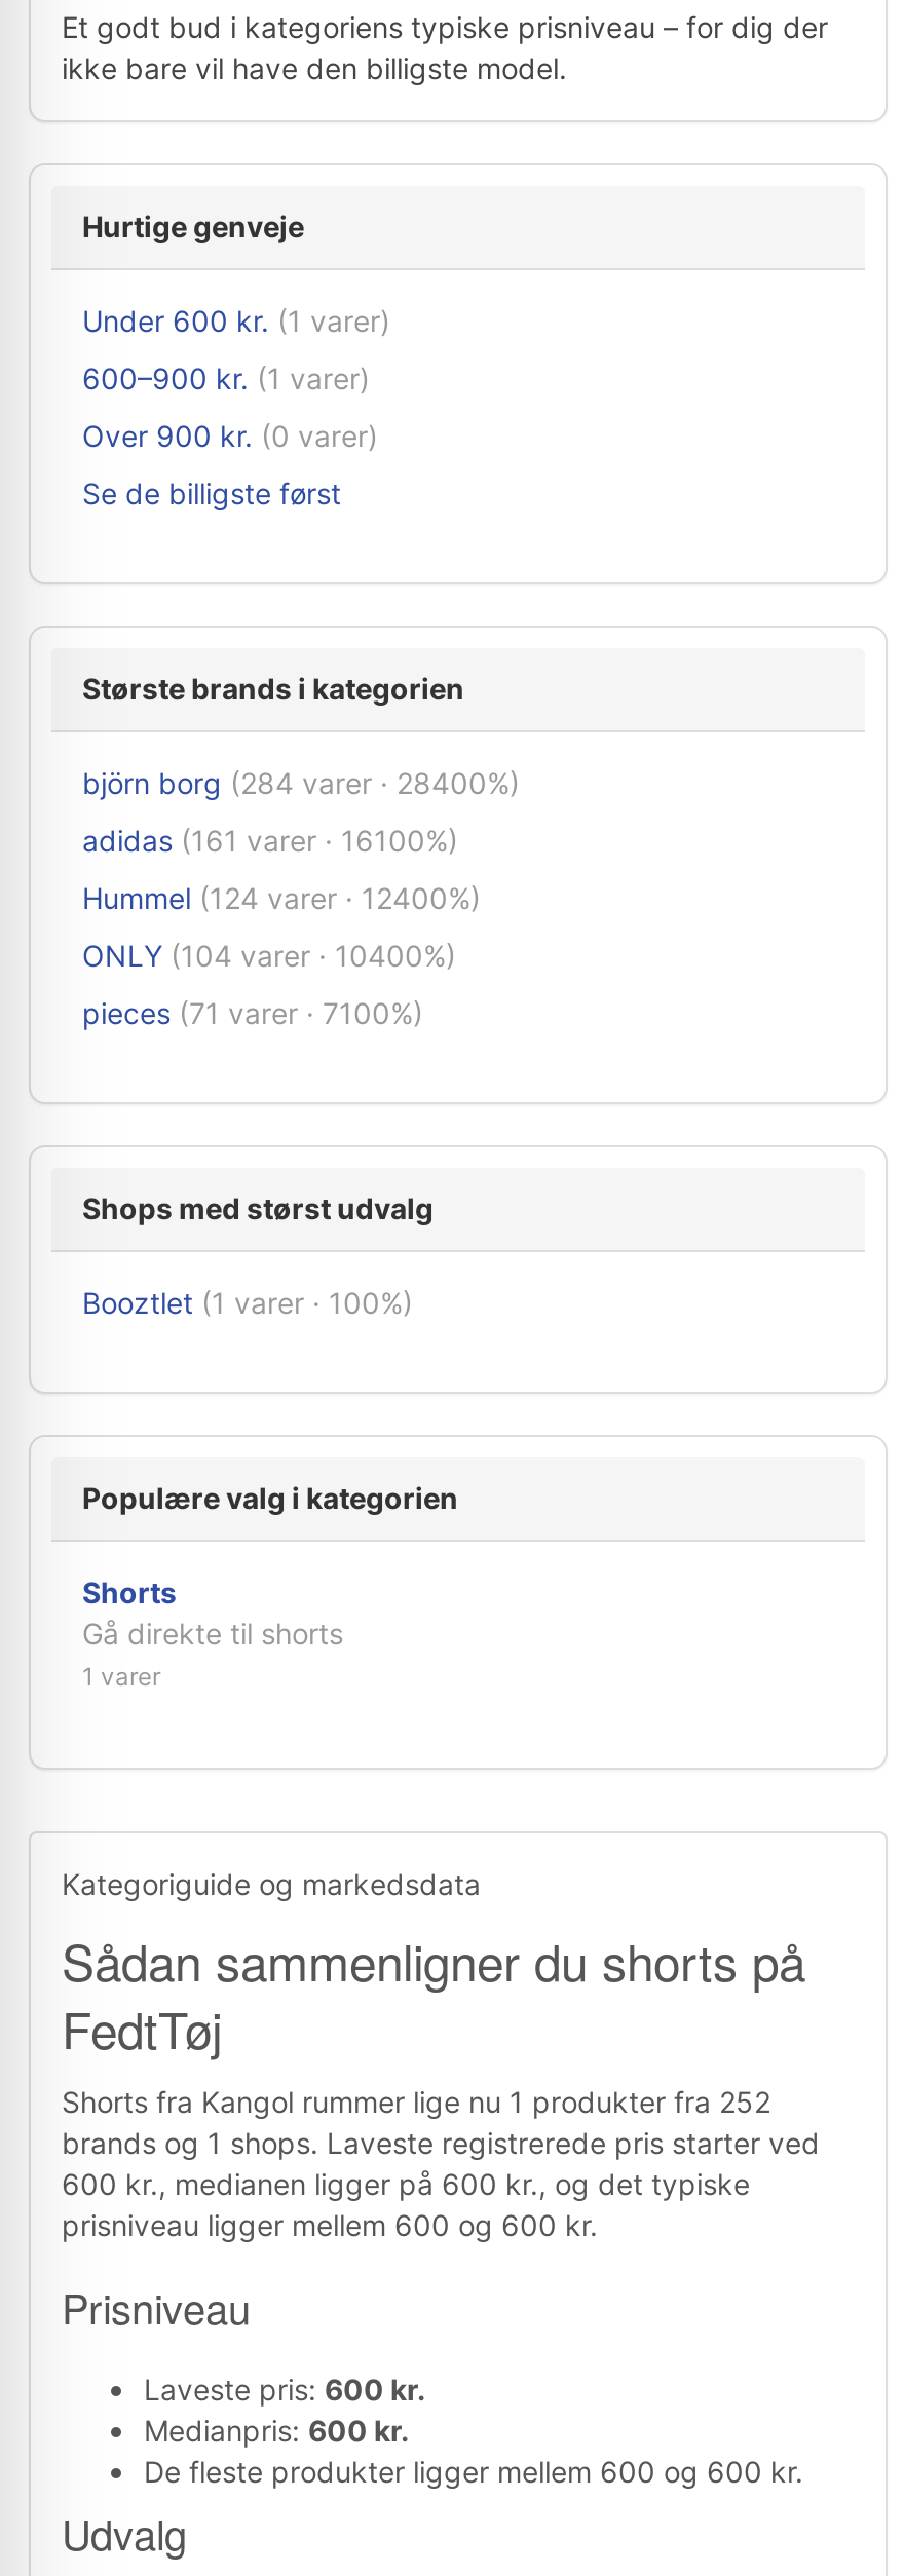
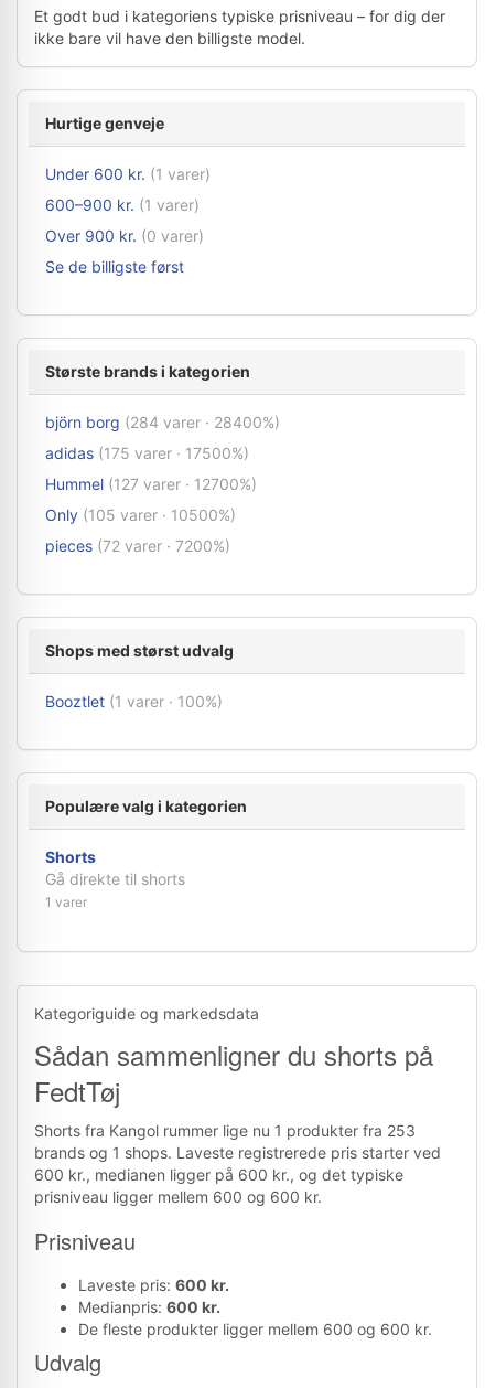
- adidas (161 varer · 16100%)
+ adidas (175 varer · 17500%)

- Hummel (124 varer · 12400%)
+ Hummel (127 varer · 12700%)

- ONLY (104 varer · 10400%)
+ Only (105 varer · 10500%)

- pieces (71 varer · 7100%)
+ pieces (72 varer · 7200%)

- Shorts fra Kangol rummer lige nu 1 produkter fra 252
+ Shorts fra Kangol rummer lige nu 1 produkter fra 253
